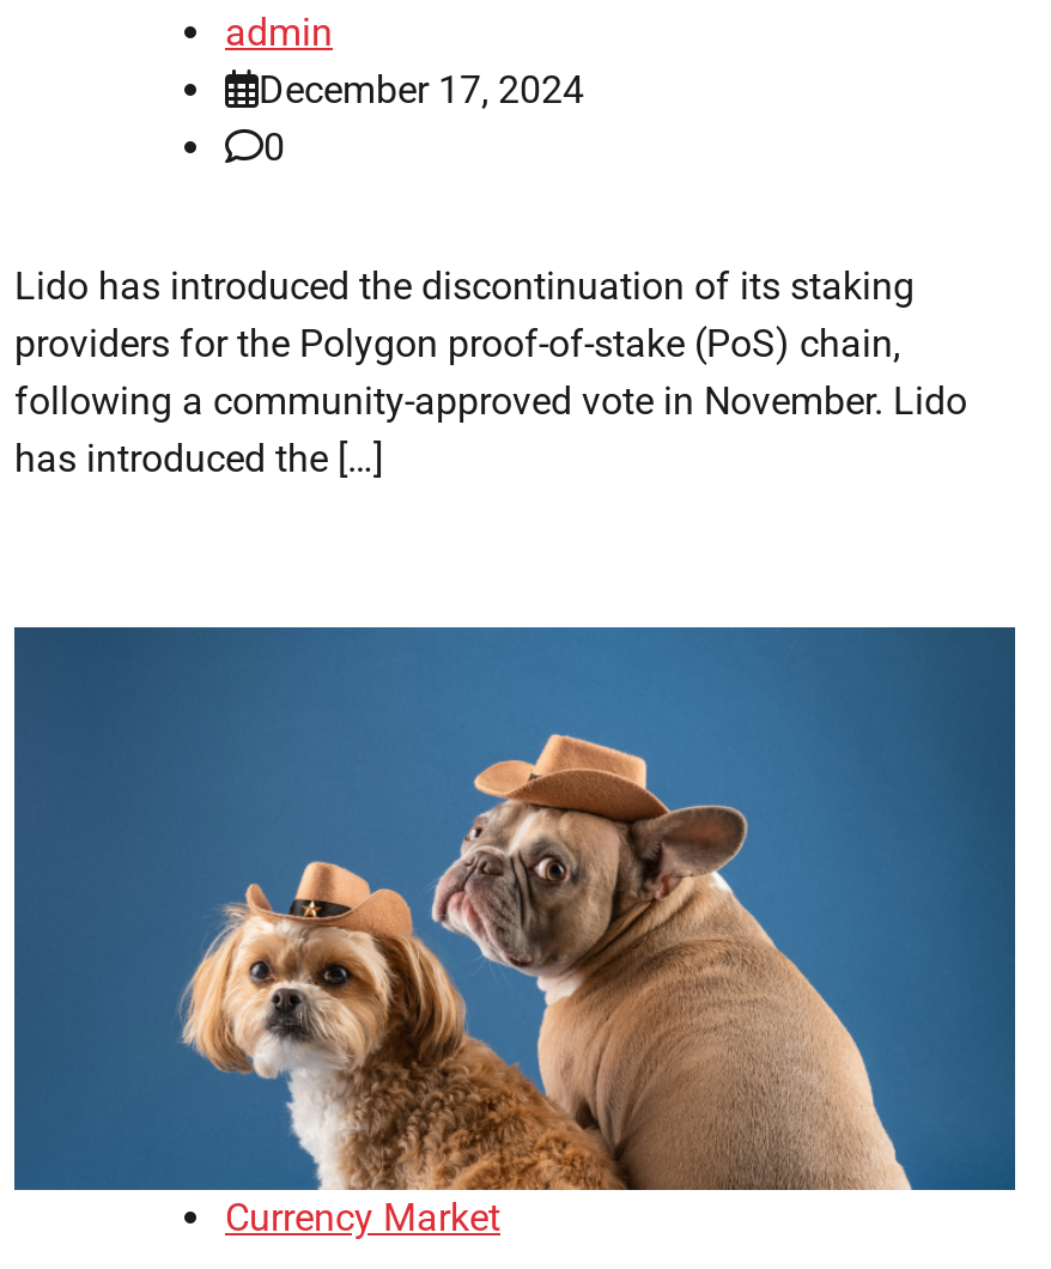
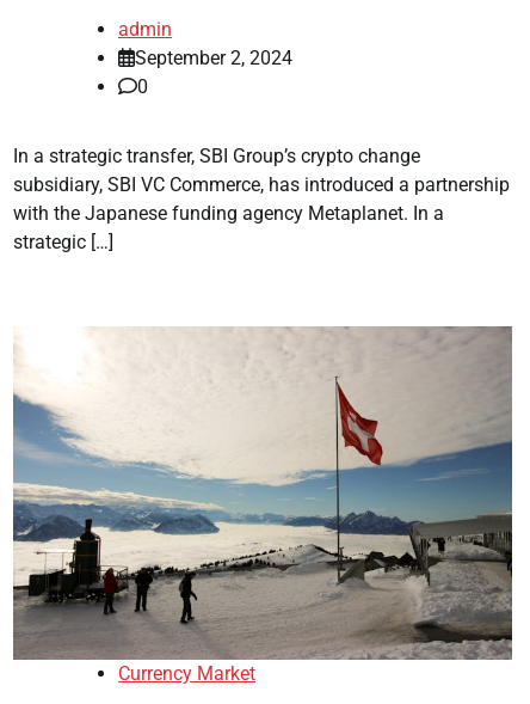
- December 17, 2024
+ September 2, 2024

- Lido has introduced the discontinuation of its staking
- providers for the Polygon proof-of-stake (PoS) chain,
- following a community-approved vote in November. Lido
- has introduced the […]
+ In a strategic transfer, SBI Group’s crypto change
+ subsidiary, SBI VC Commerce, has introduced a partnership
+ with the Japanese funding agency Metaplanet. In a
+ strategic […]

- [image]
+ [image]
